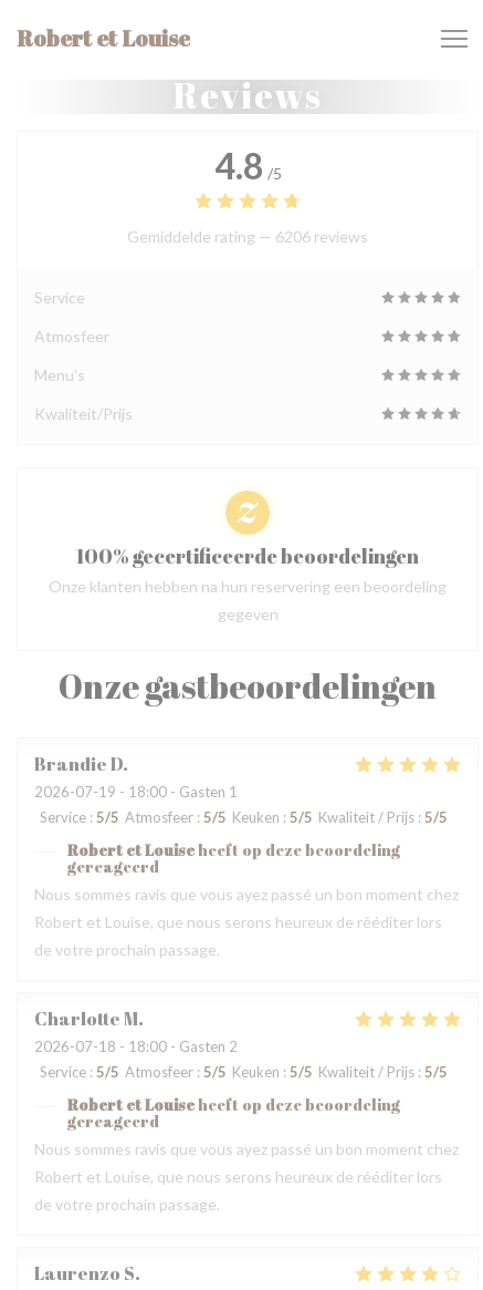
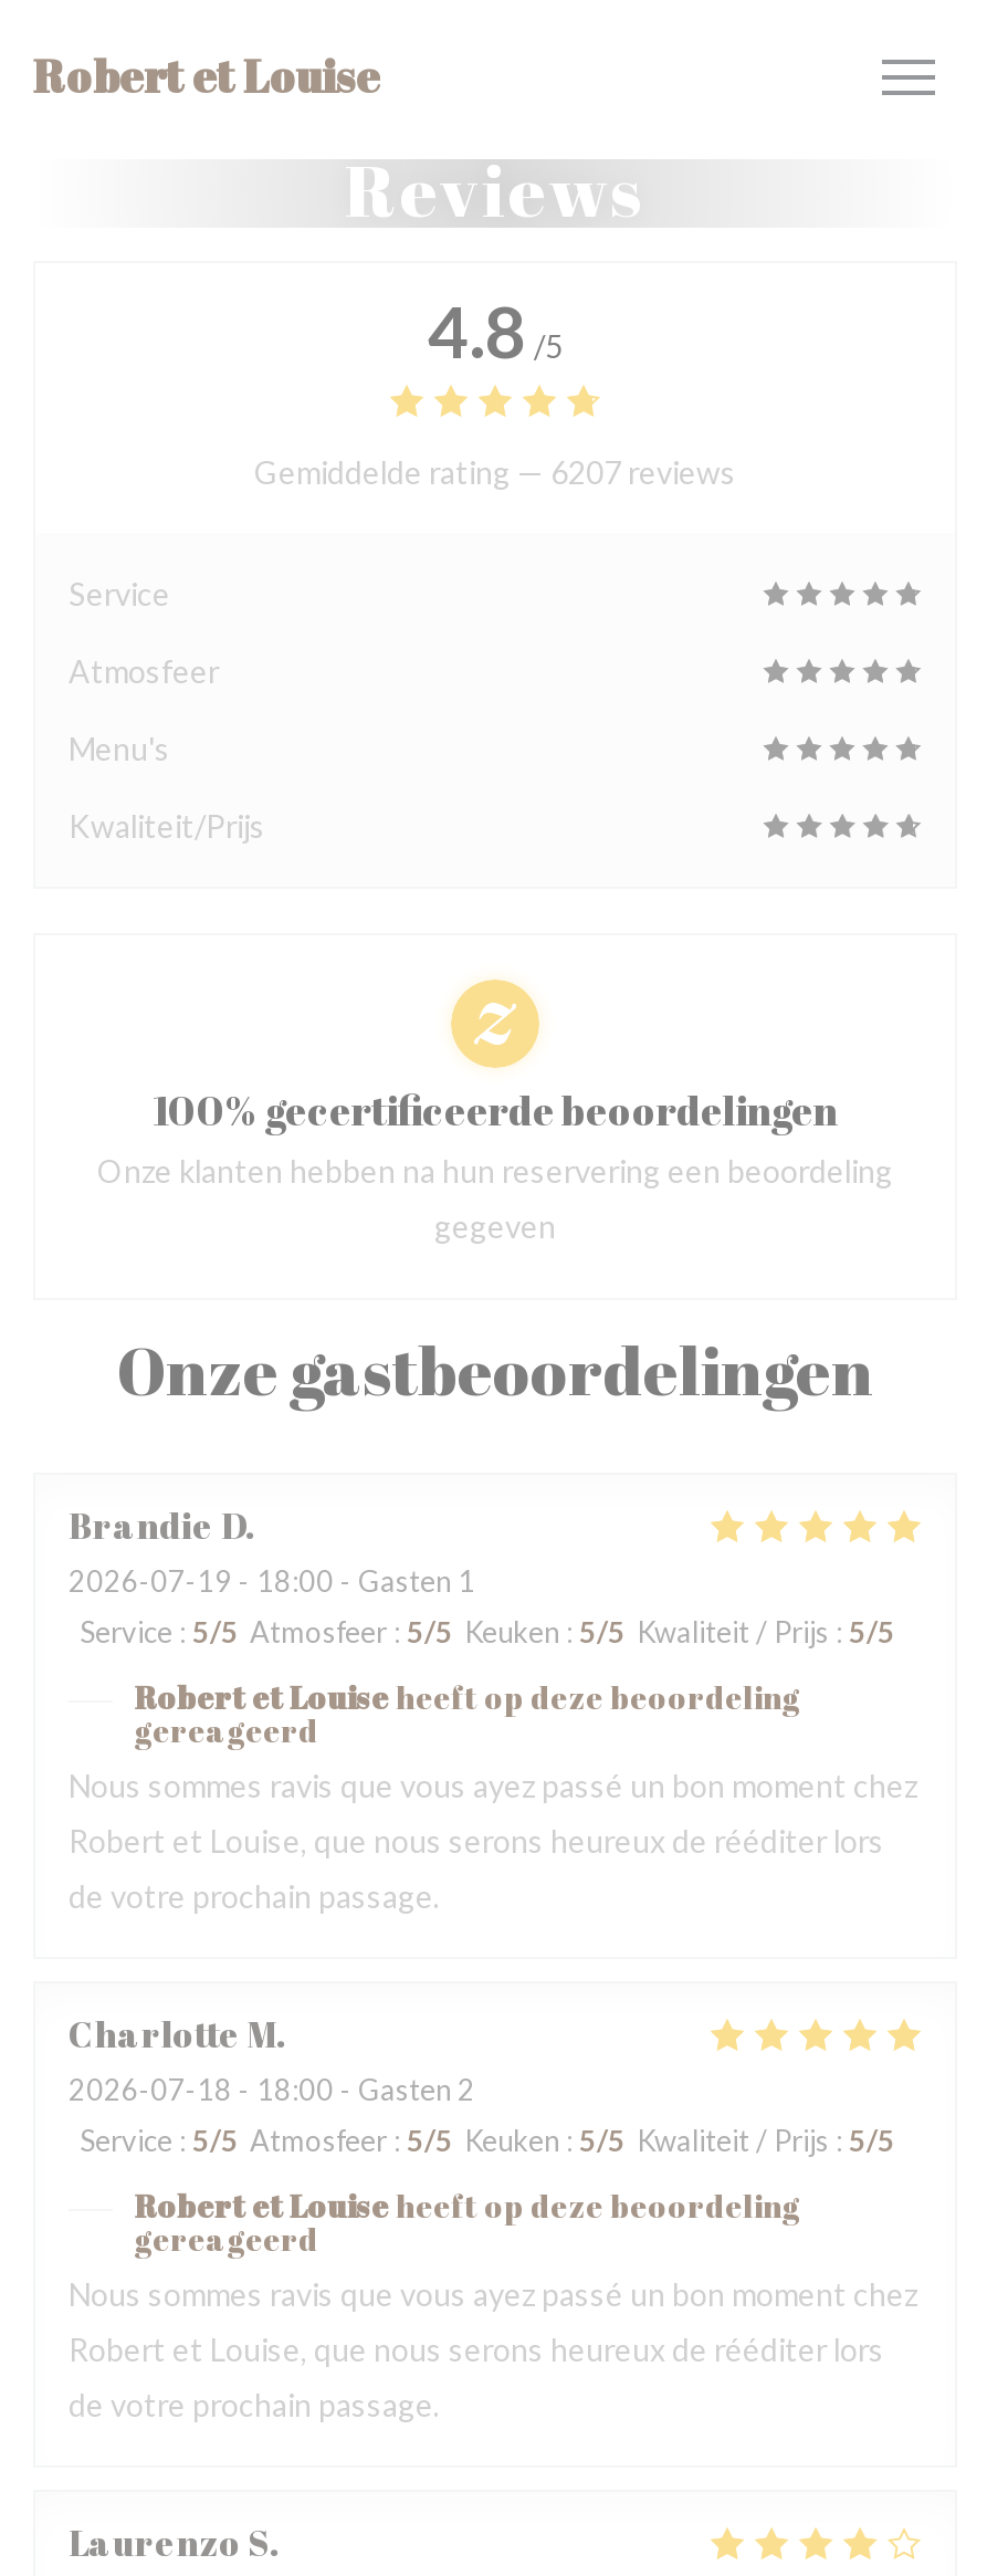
- Gemiddelde rating — 6206 reviews
+ Gemiddelde rating — 6207 reviews
